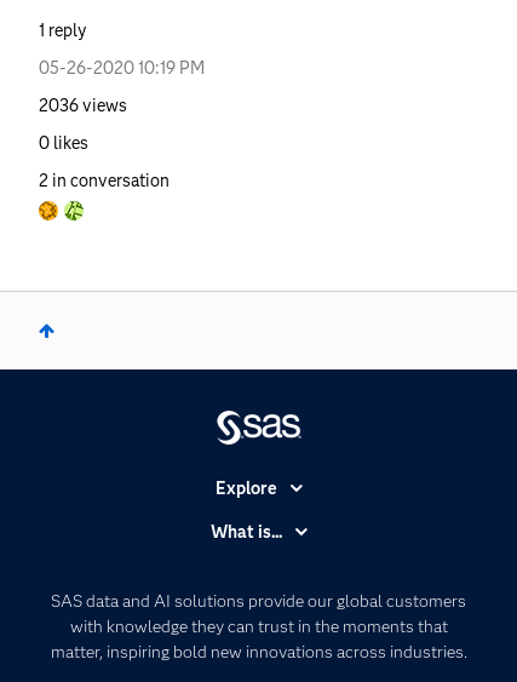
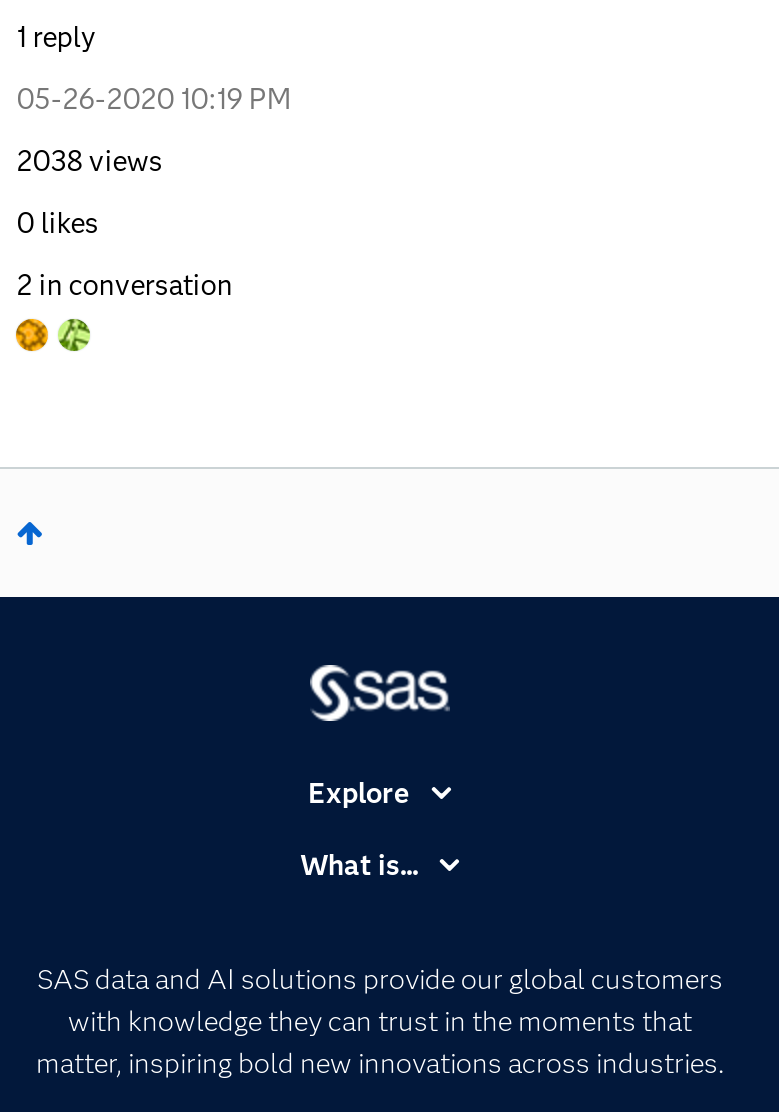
- 2036 views
+ 2038 views
